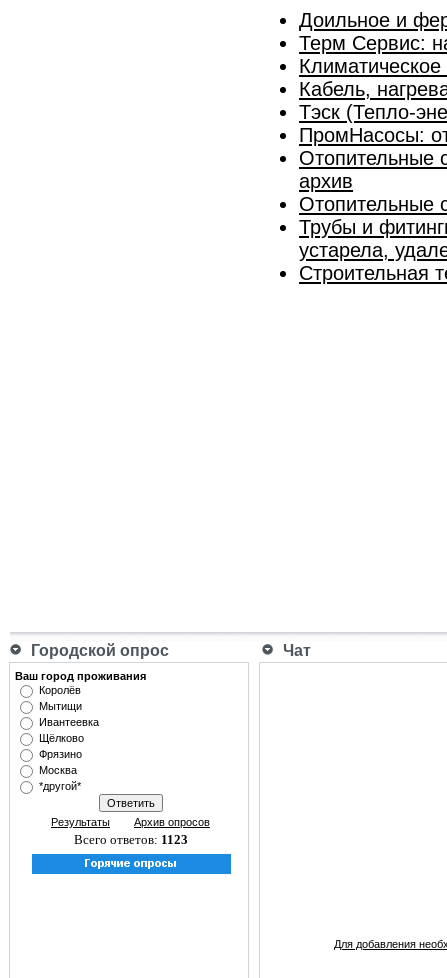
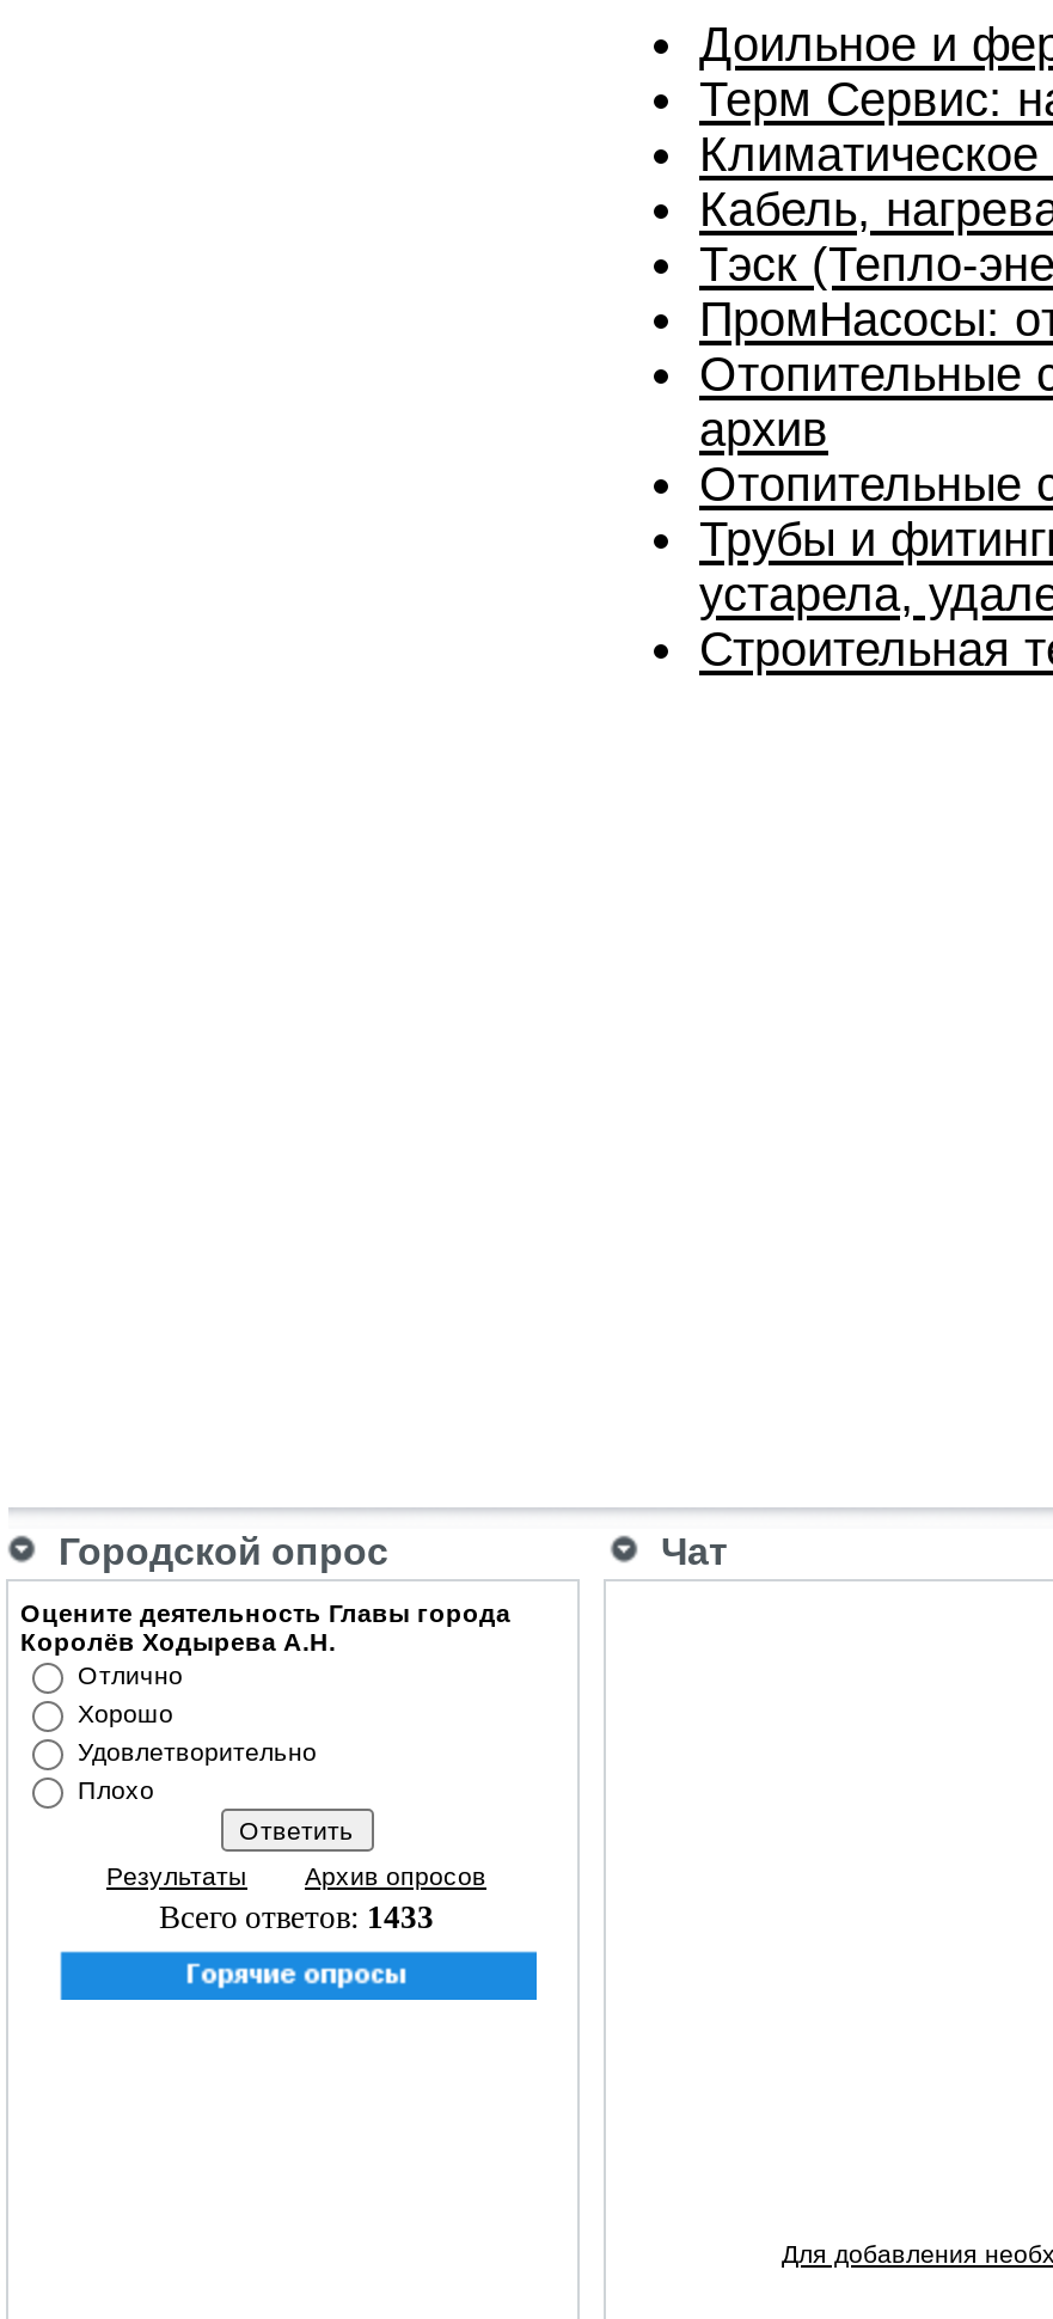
- Ваш город проживания
- Королёв
- Мытищи
- Ивантеевка
- Щёлково
- Фрязино
- Москва
- *другой*
+ Оцените деятельность Главы города
+ Королёв Ходырева А.Н.
+ Отлично
+ Хорошо
+ Удовлетворительно
+ Плохо

moved up: Результаты | Архив опросов

- Всего ответов: 1123
+ Всего ответов: 1433
